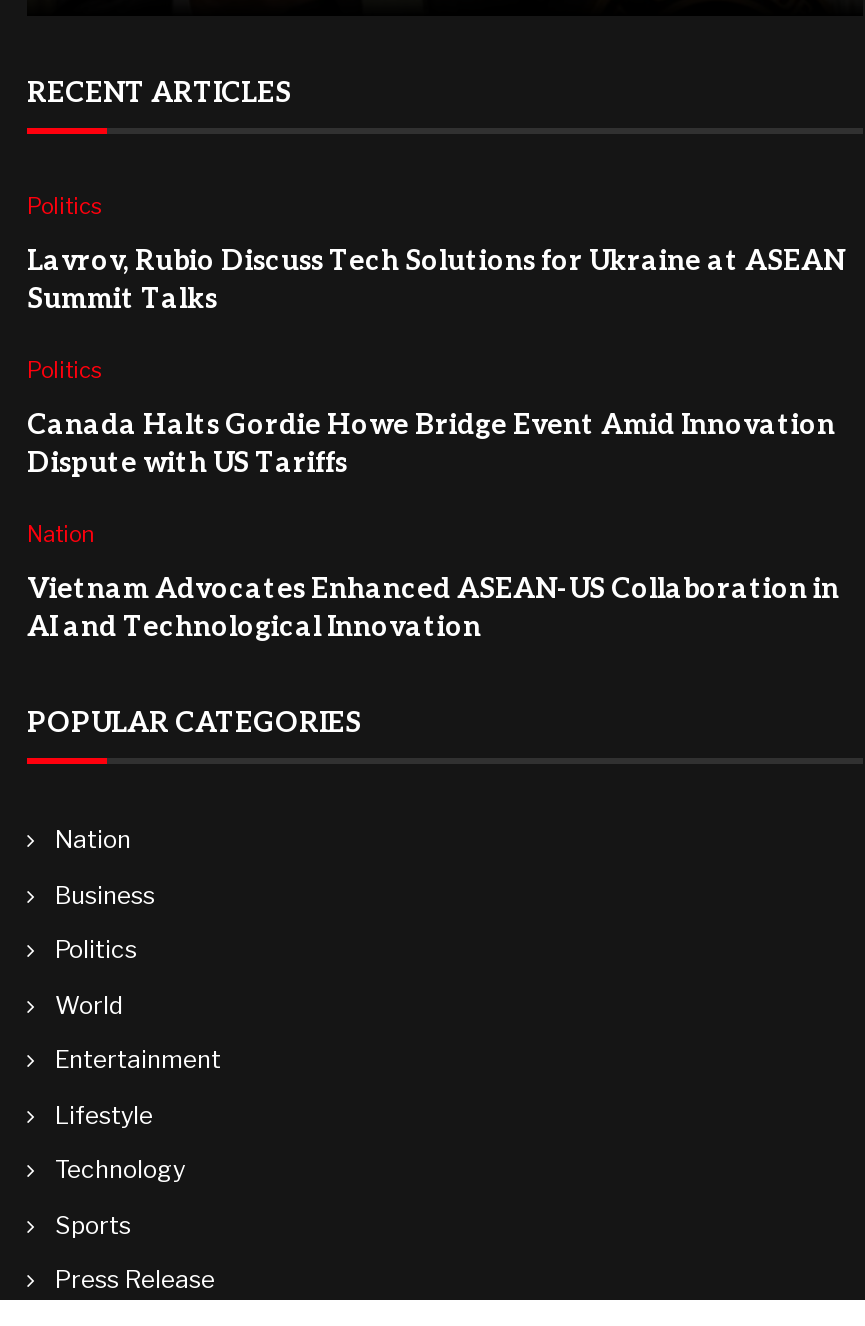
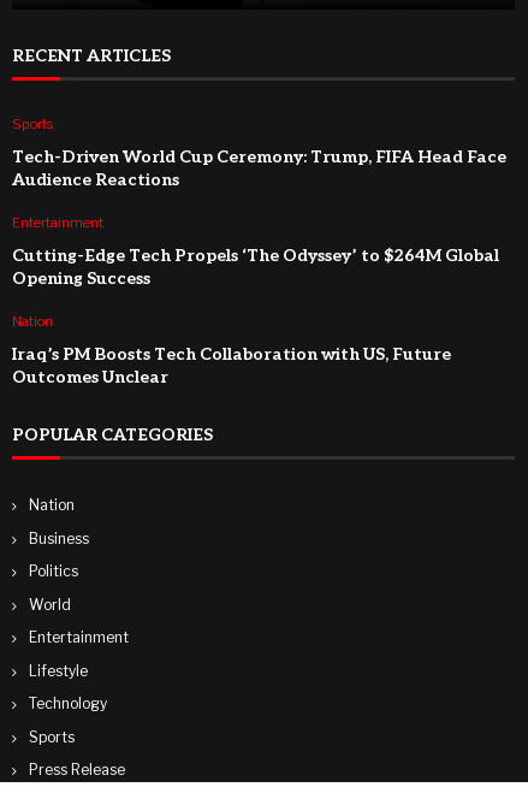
- Politics
+ Sports

- Lavrov, Rubio Discuss Tech Solutions for Ukraine at ASEAN
- Summit Talks
+ Tech-Driven World Cup Ceremony: Trump, FIFA Head Face
+ Audience Reactions

- Politics
+ Entertainment

- Canada Halts Gordie Howe Bridge Event Amid Innovation
- Dispute with US Tariffs
+ Cutting-Edge Tech Propels ‘The Odyssey’ to $264M Global
+ Opening Success

- Vietnam Advocates Enhanced ASEAN-US Collaboration in
- AI and Technological Innovation
+ Iraq’s PM Boosts Tech Collaboration with US, Future
+ Outcomes Unclear
